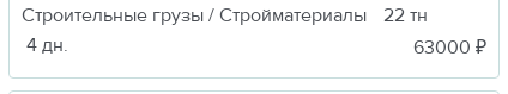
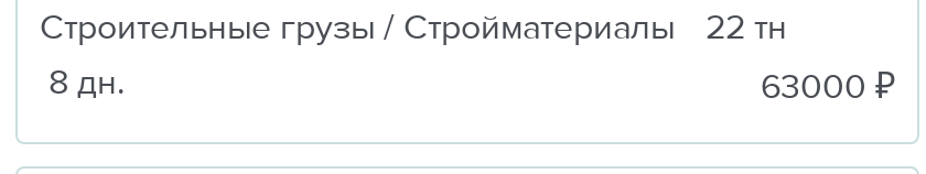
- 4 дн.
+ 8 дн.
